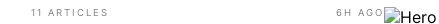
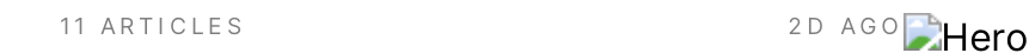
- 6H AGO
+ 2D AGO
